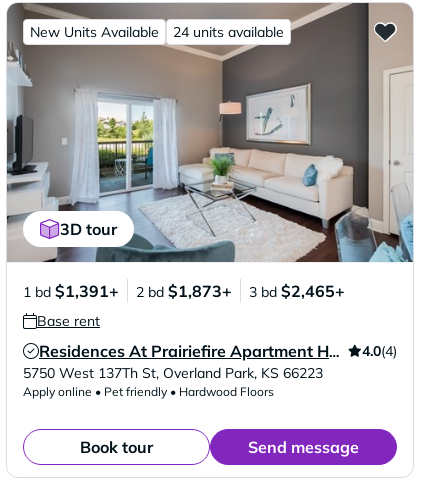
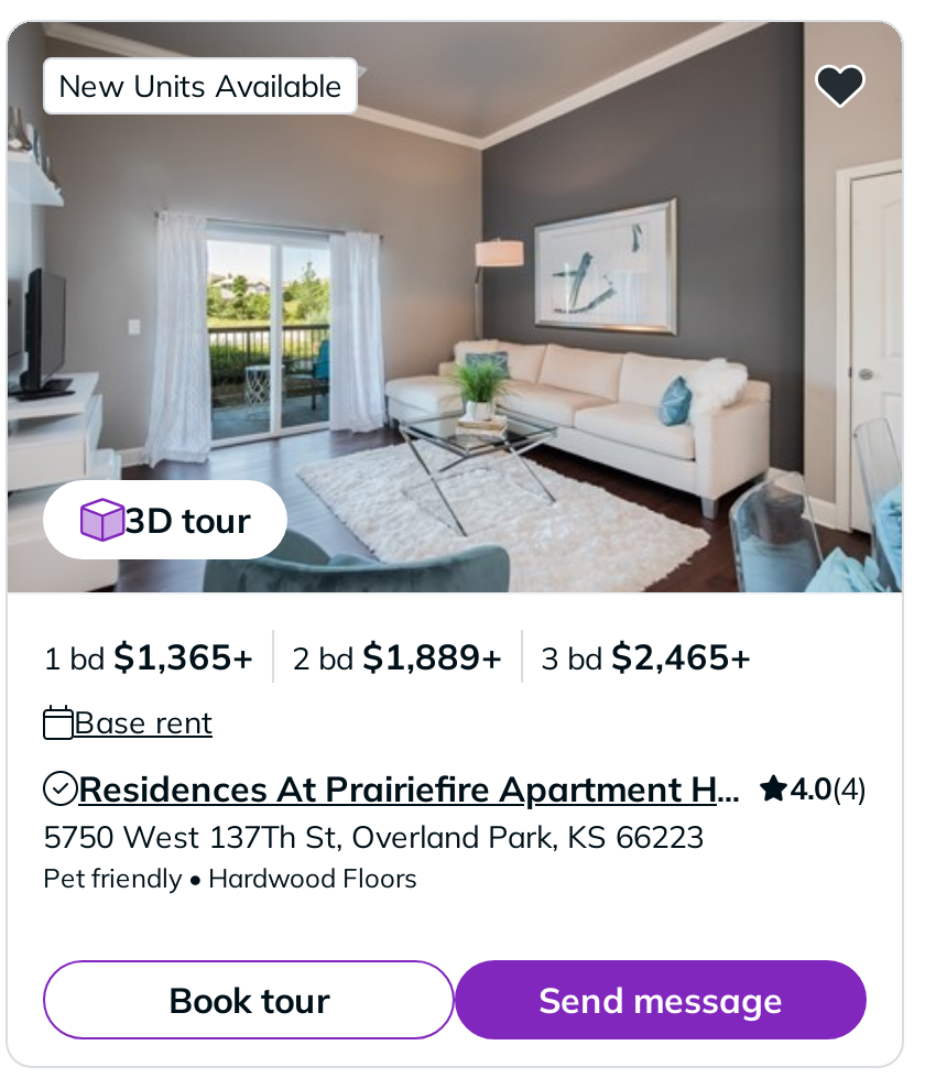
- 24 units available

- 1 bd $1,391+
+ 1 bd $1,365+

- 2 bd $1,873+
+ 2 bd $1,889+

- Apply online • Pet friendly • Hardwood Floors
+ Pet friendly • Hardwood Floors
